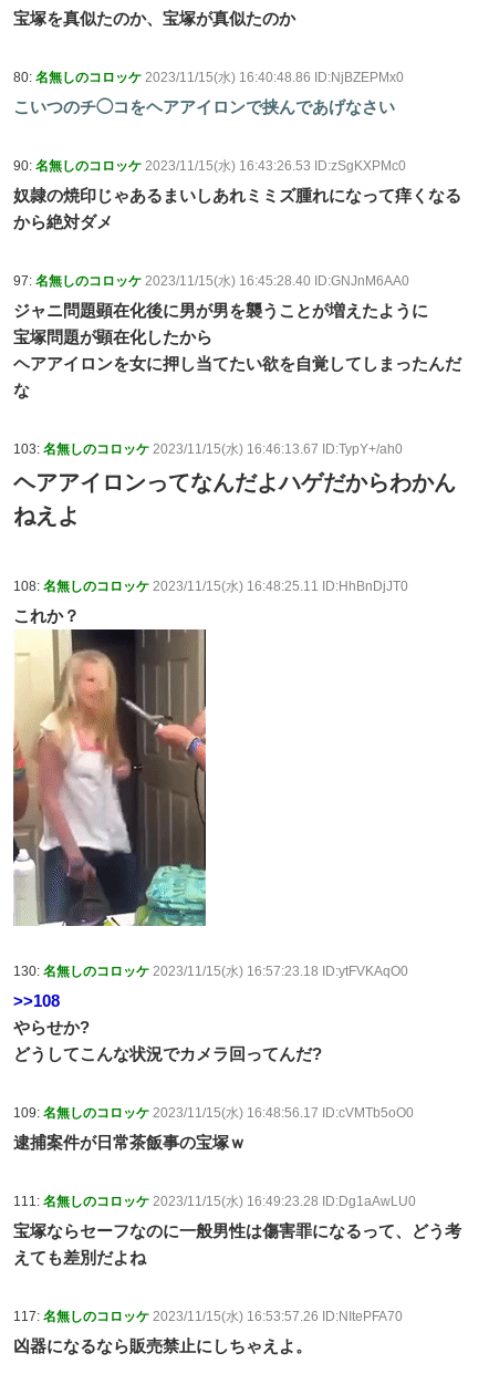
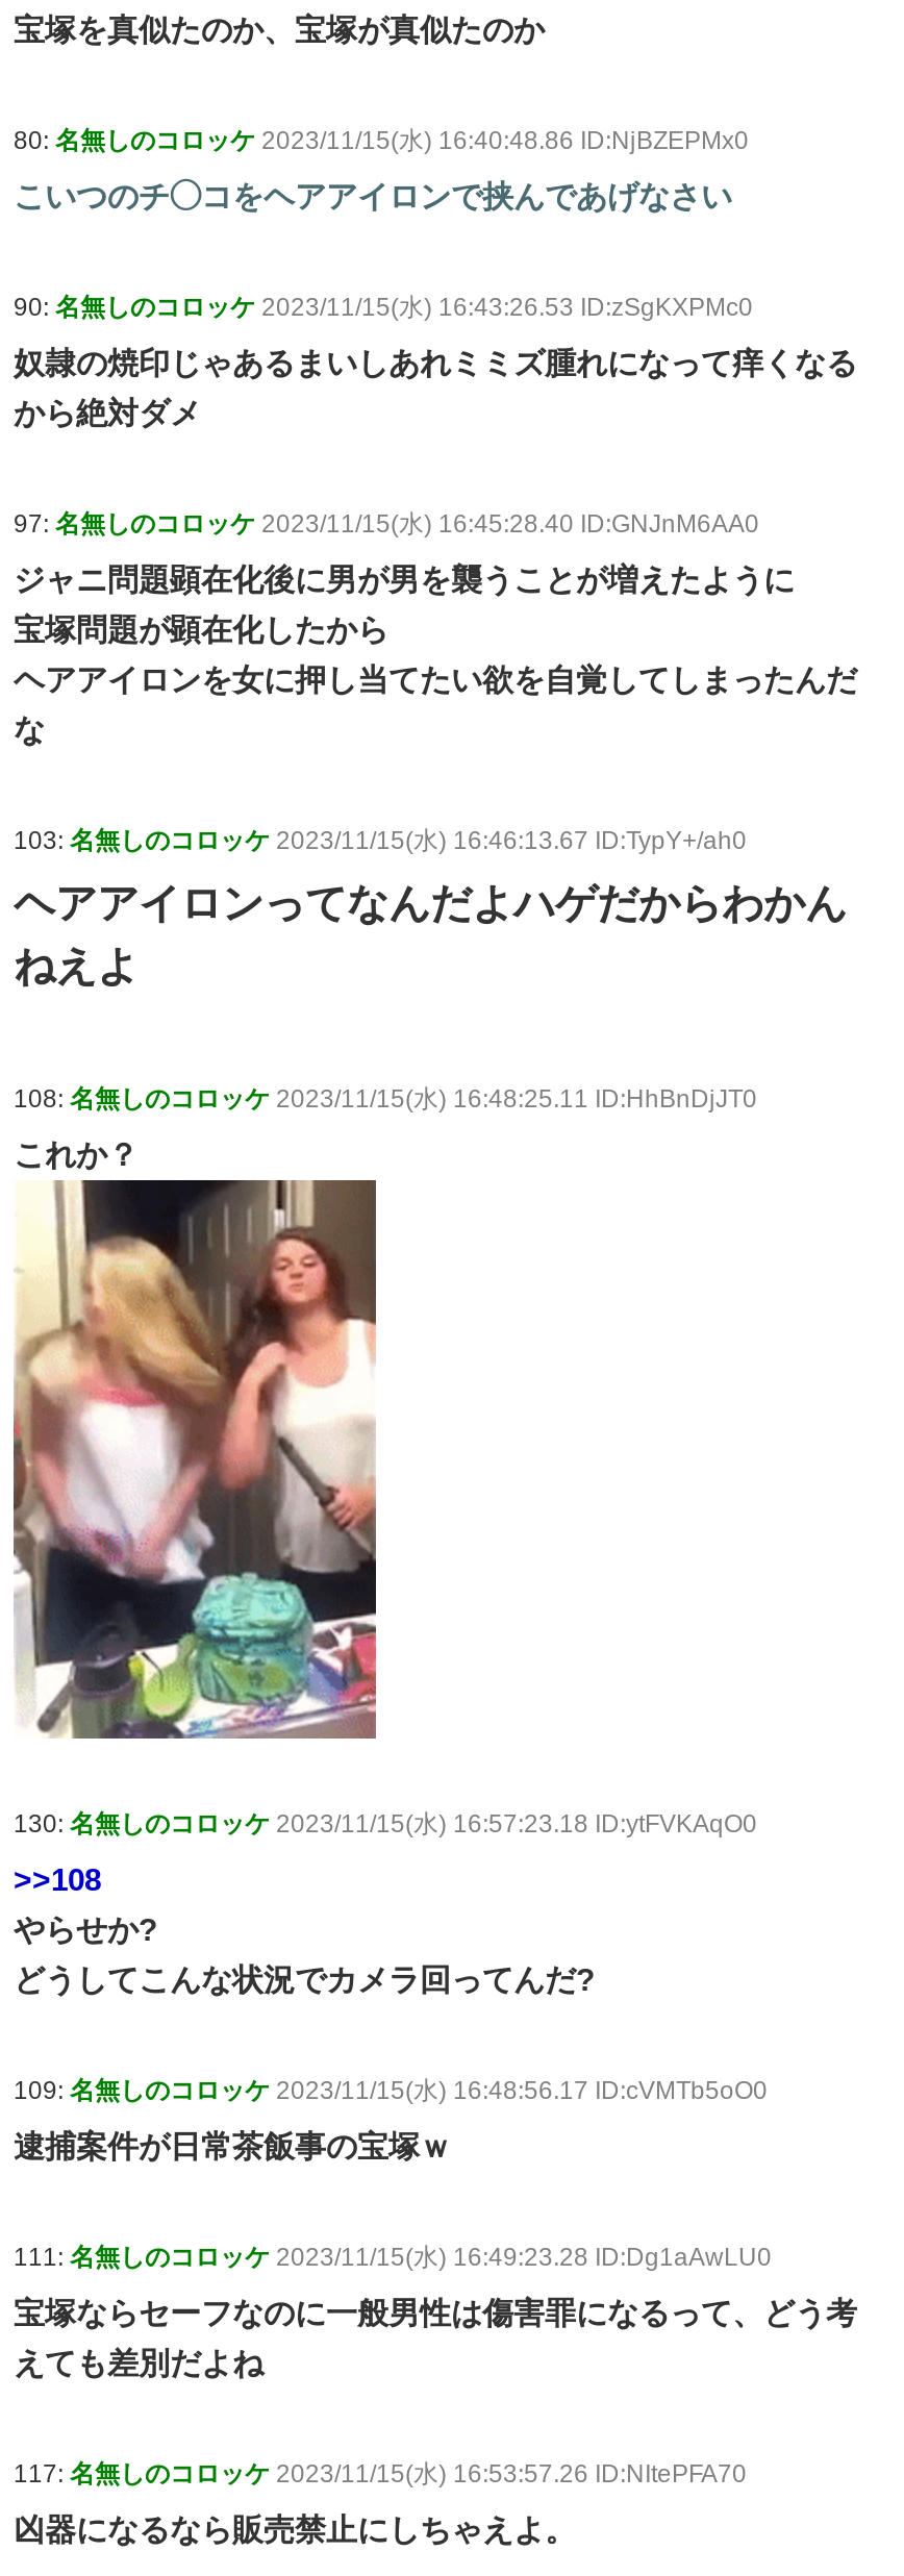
- [image]
+ [image]
